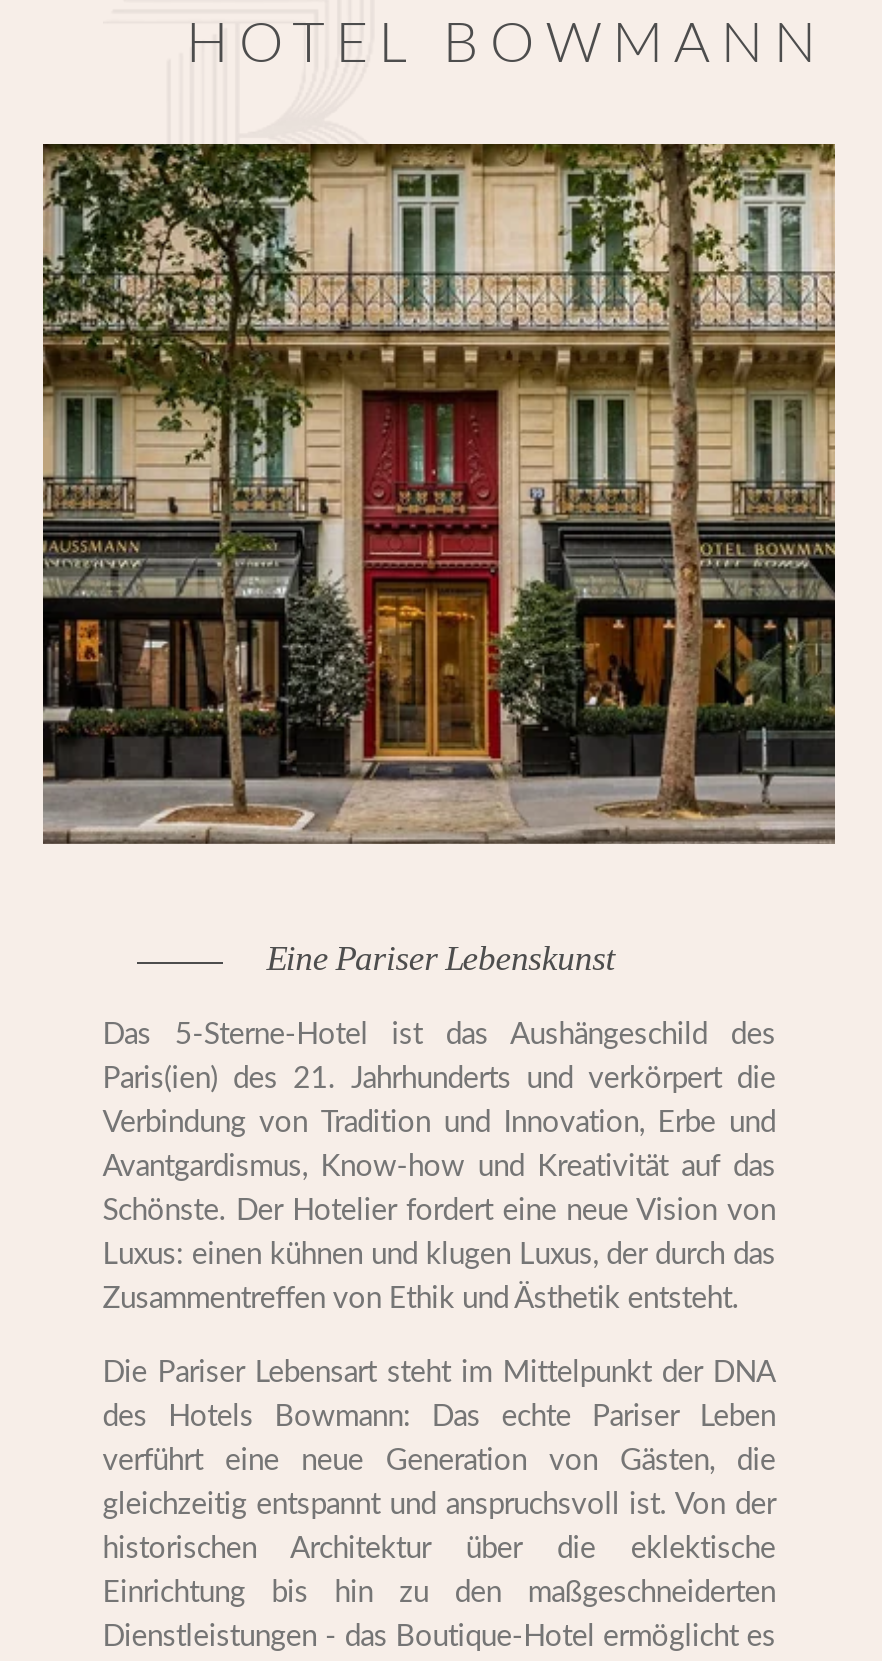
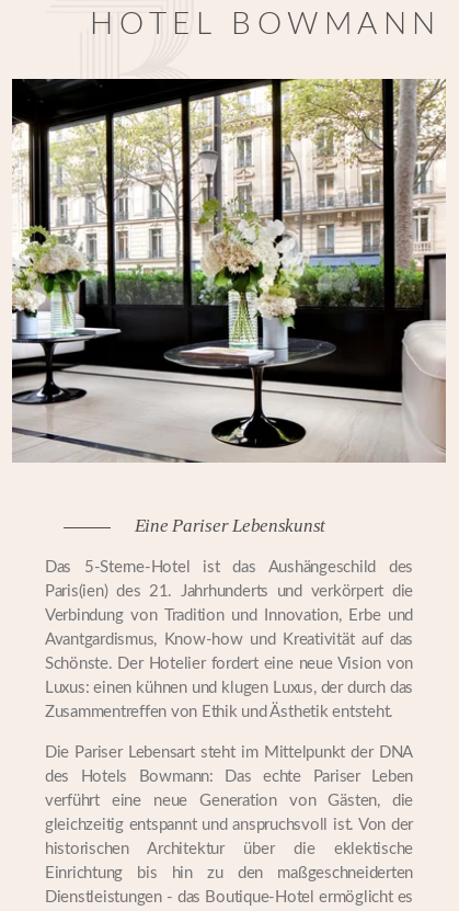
- [image]
+ [image]
